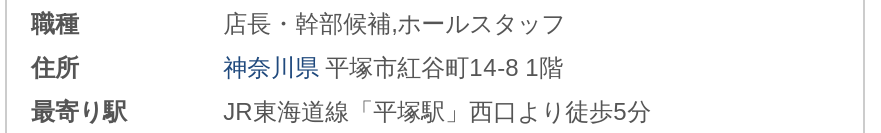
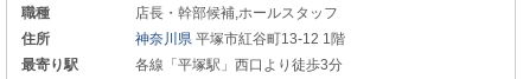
- 神奈川県平塚市紅谷町14-8 1階
+ 神奈川県平塚市紅谷町13-12 1階

- JR東海道線「平塚駅」西口より徒歩5分
+ 各線「平塚駅」西口より徒歩3分
